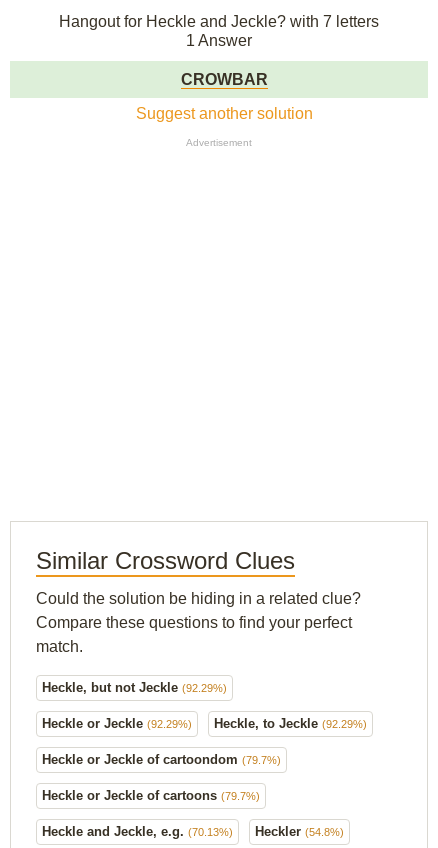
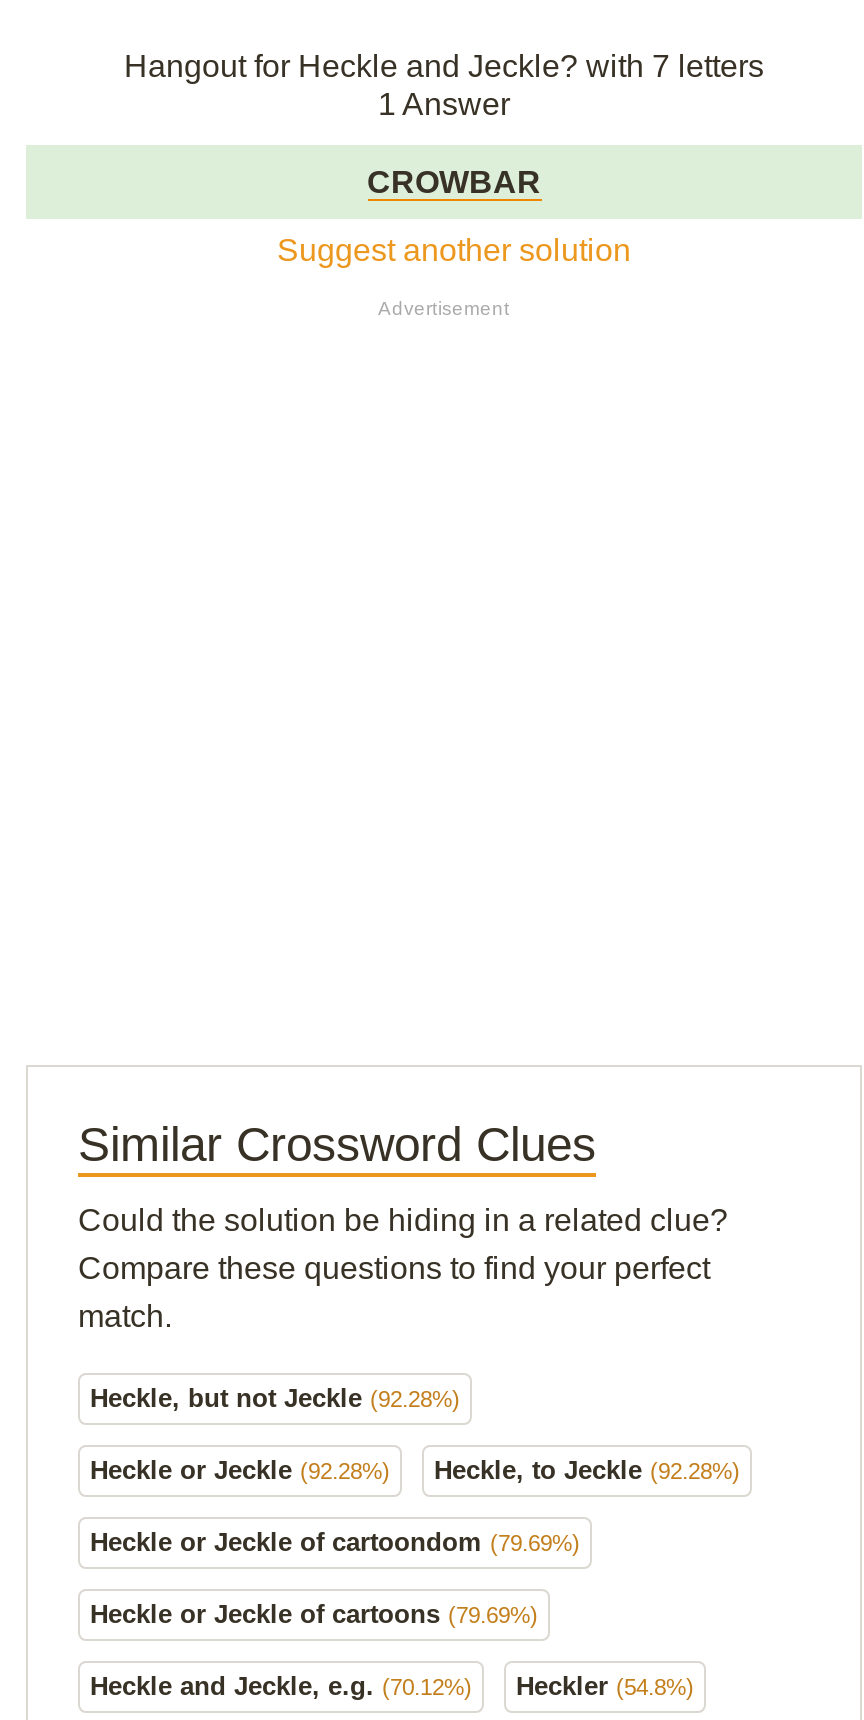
- Heckle, but not Jeckle (92.29%)
+ Heckle, but not Jeckle (92.28%)

- Heckle or Jeckle (92.29%)
+ Heckle or Jeckle (92.28%)

- Heckle, to Jeckle (92.29%)
+ Heckle, to Jeckle (92.28%)

- Heckle or Jeckle of cartoondom (79.7%)
+ Heckle or Jeckle of cartoondom (79.69%)

- Heckle or Jeckle of cartoons (79.7%)
+ Heckle or Jeckle of cartoons (79.69%)

- Heckle and Jeckle, e.g. (70.13%)
+ Heckle and Jeckle, e.g. (70.12%)
